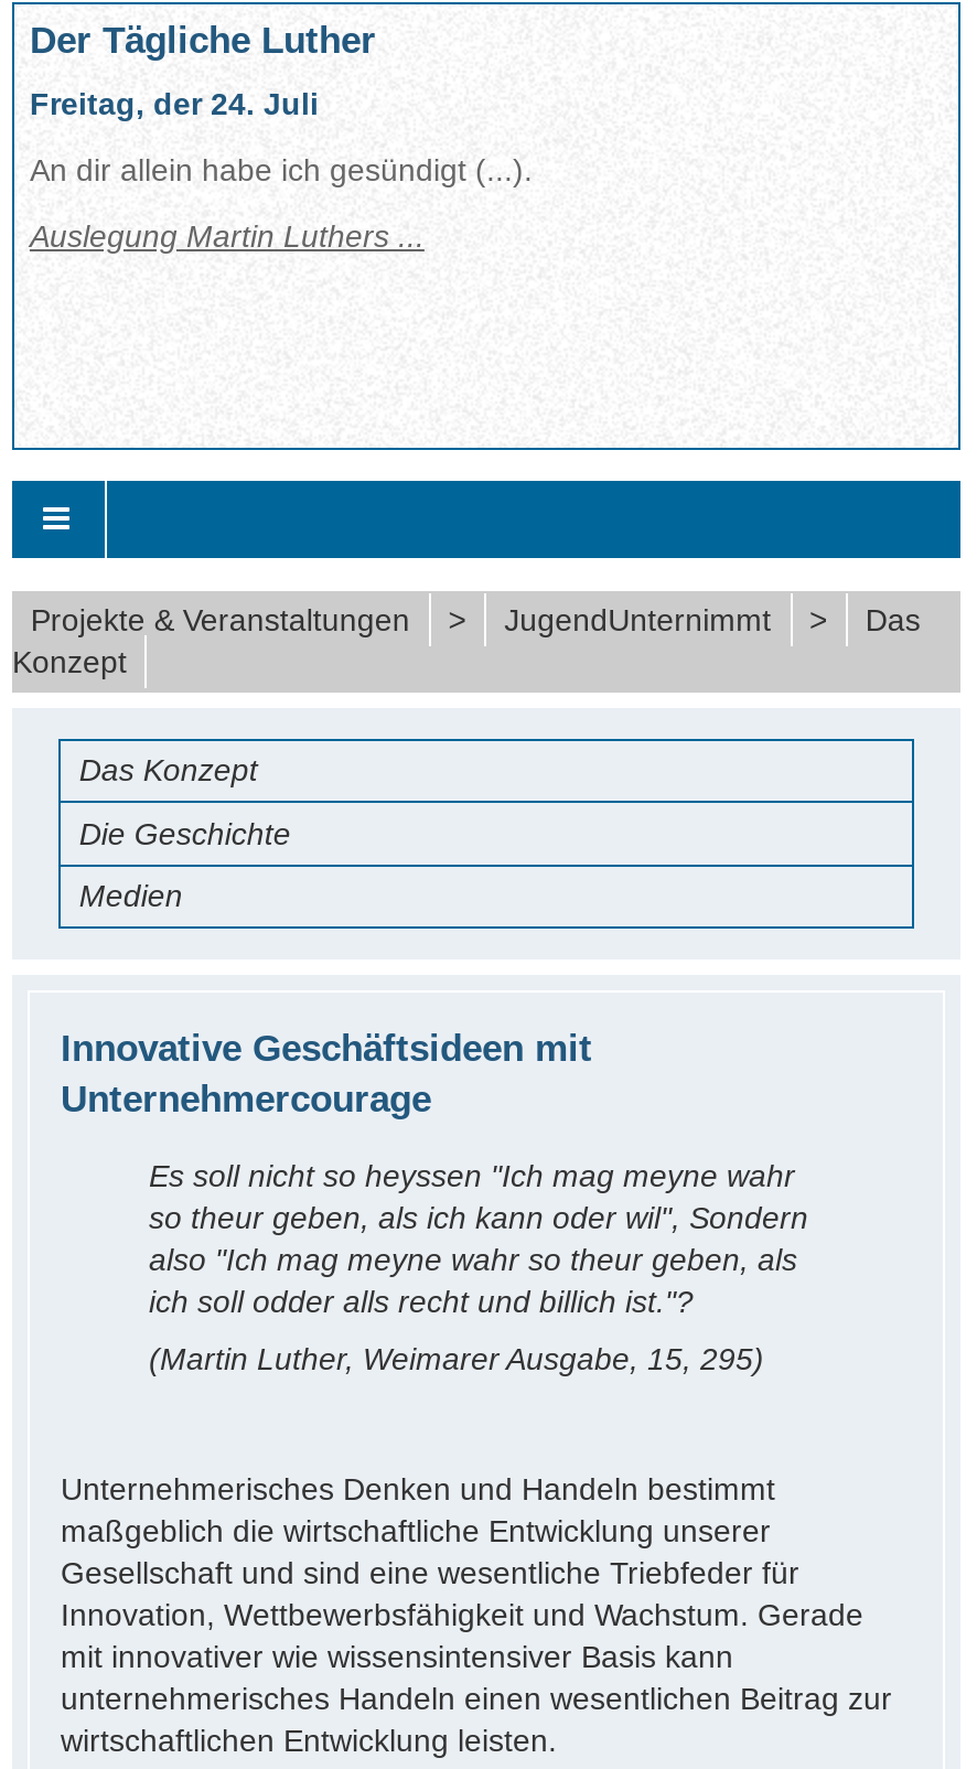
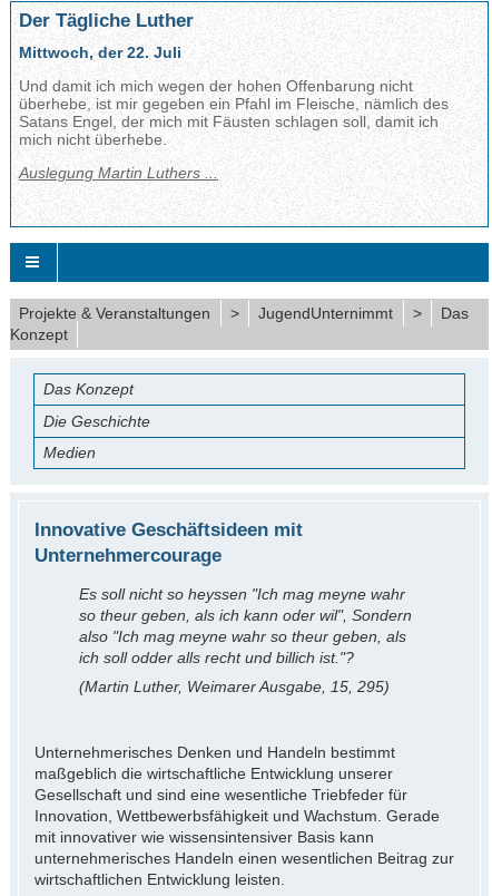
- Freitag, der 24. Juli
+ Mittwoch, der 22. Juli

- An dir allein habe ich gesündigt (...).
+ Und damit ich mich wegen der hohen Offenbarung nicht
+ überhebe, ist mir gegeben ein Pfahl im Fleische, nämlich des
+ Satans Engel, der mich mit Fäusten schlagen soll, damit ich
+ mich nicht überhebe.

moved down: Auslegung Martin Luthers ...
